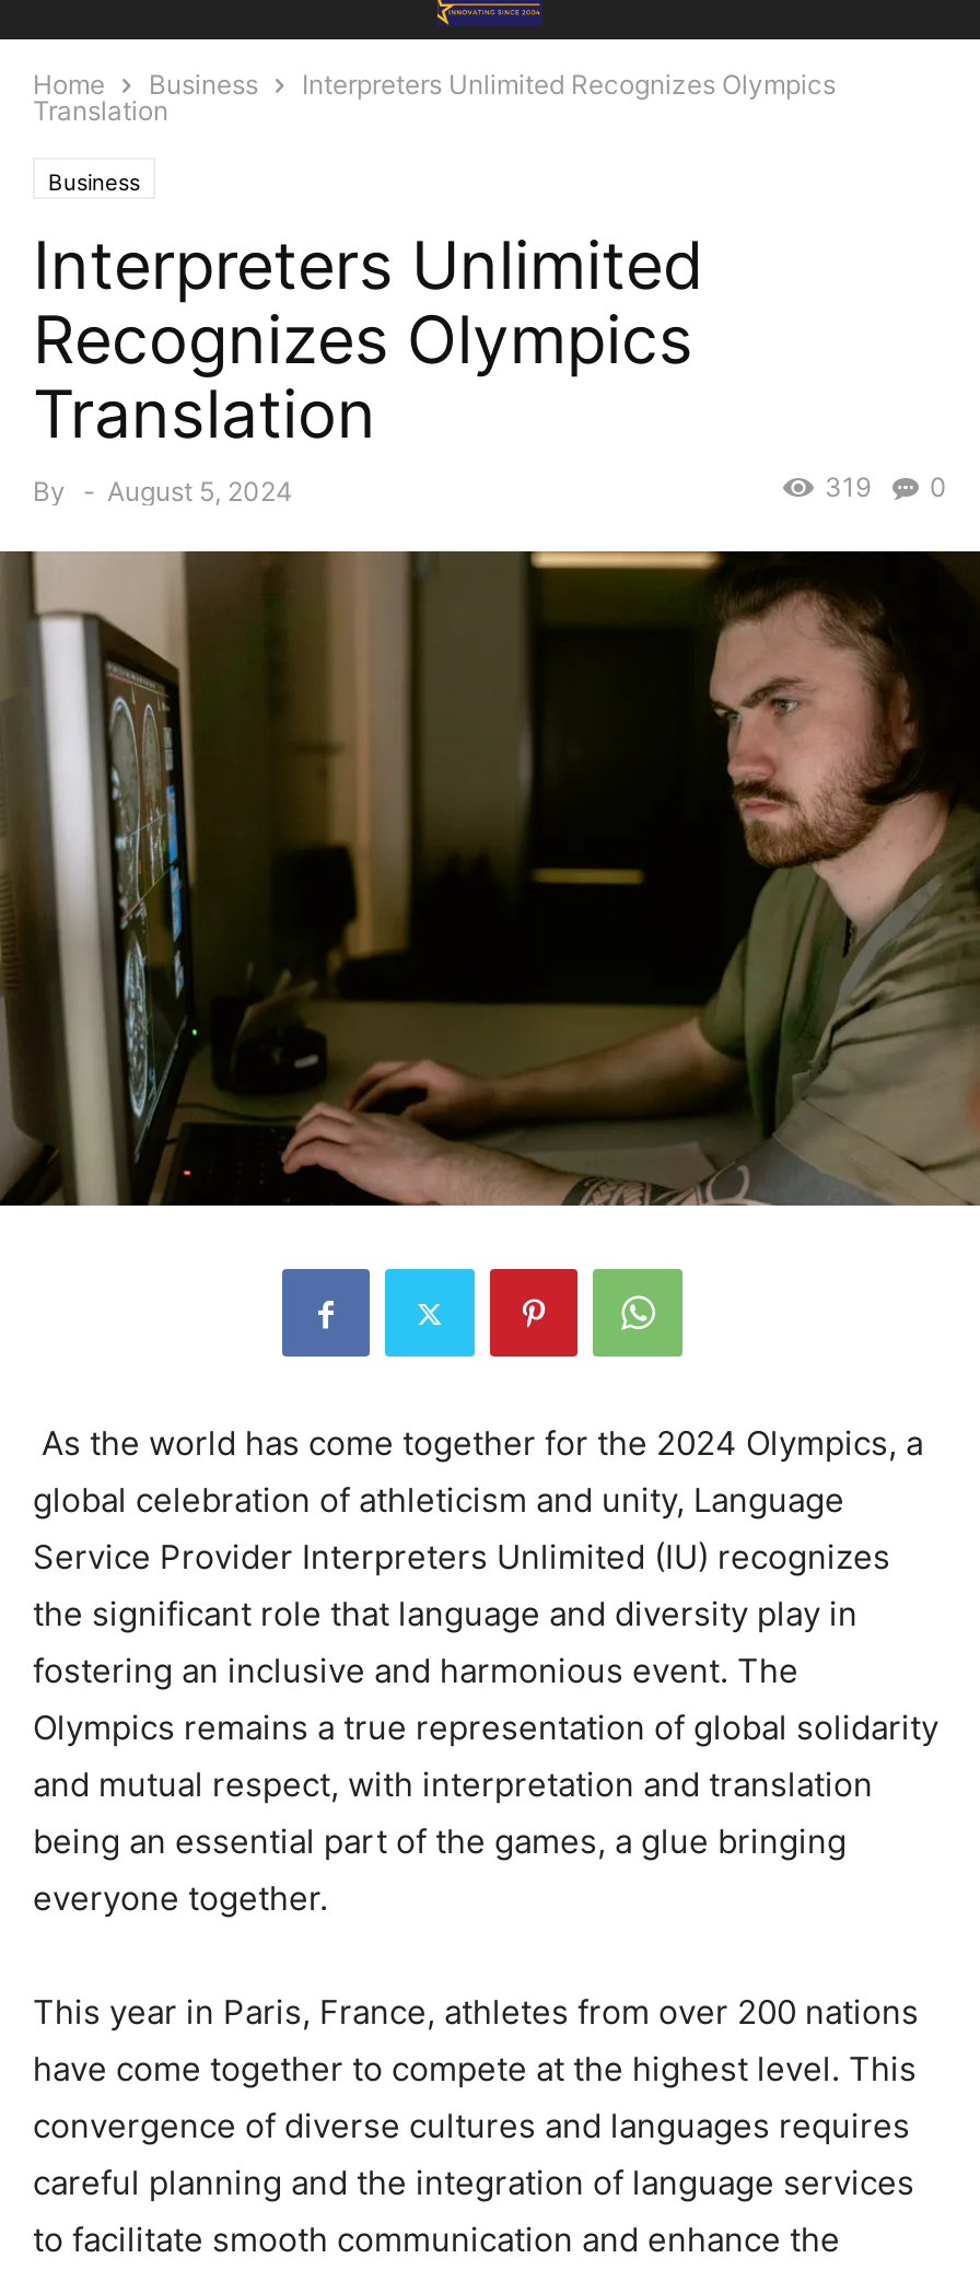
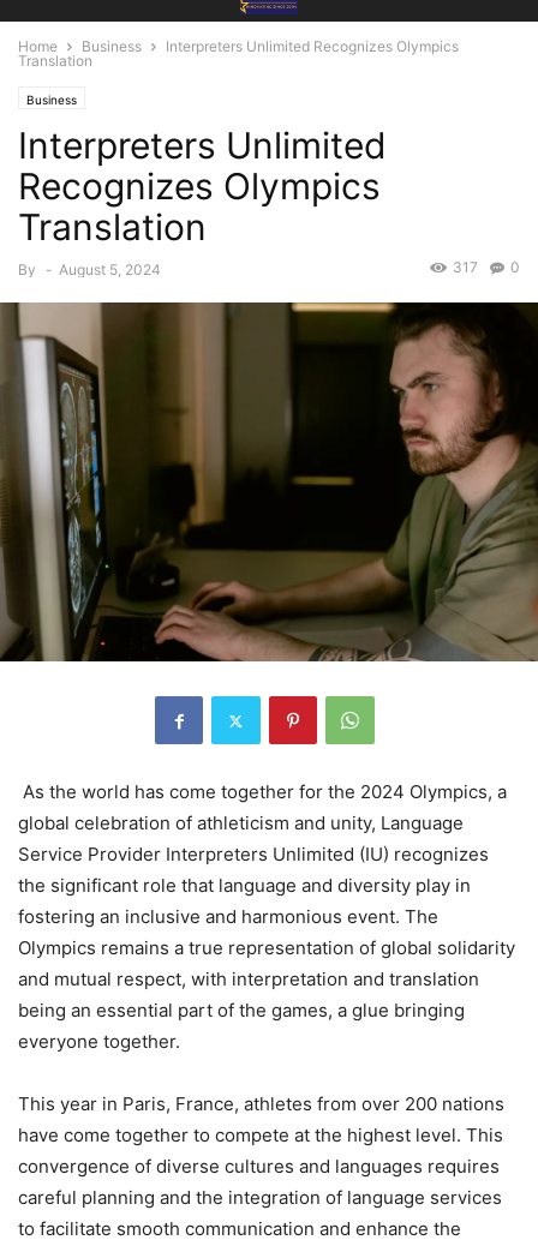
- 319 0
+ 317 0
